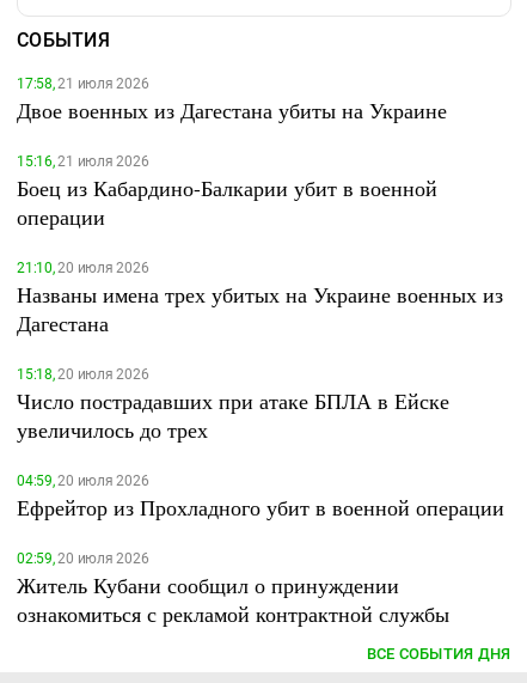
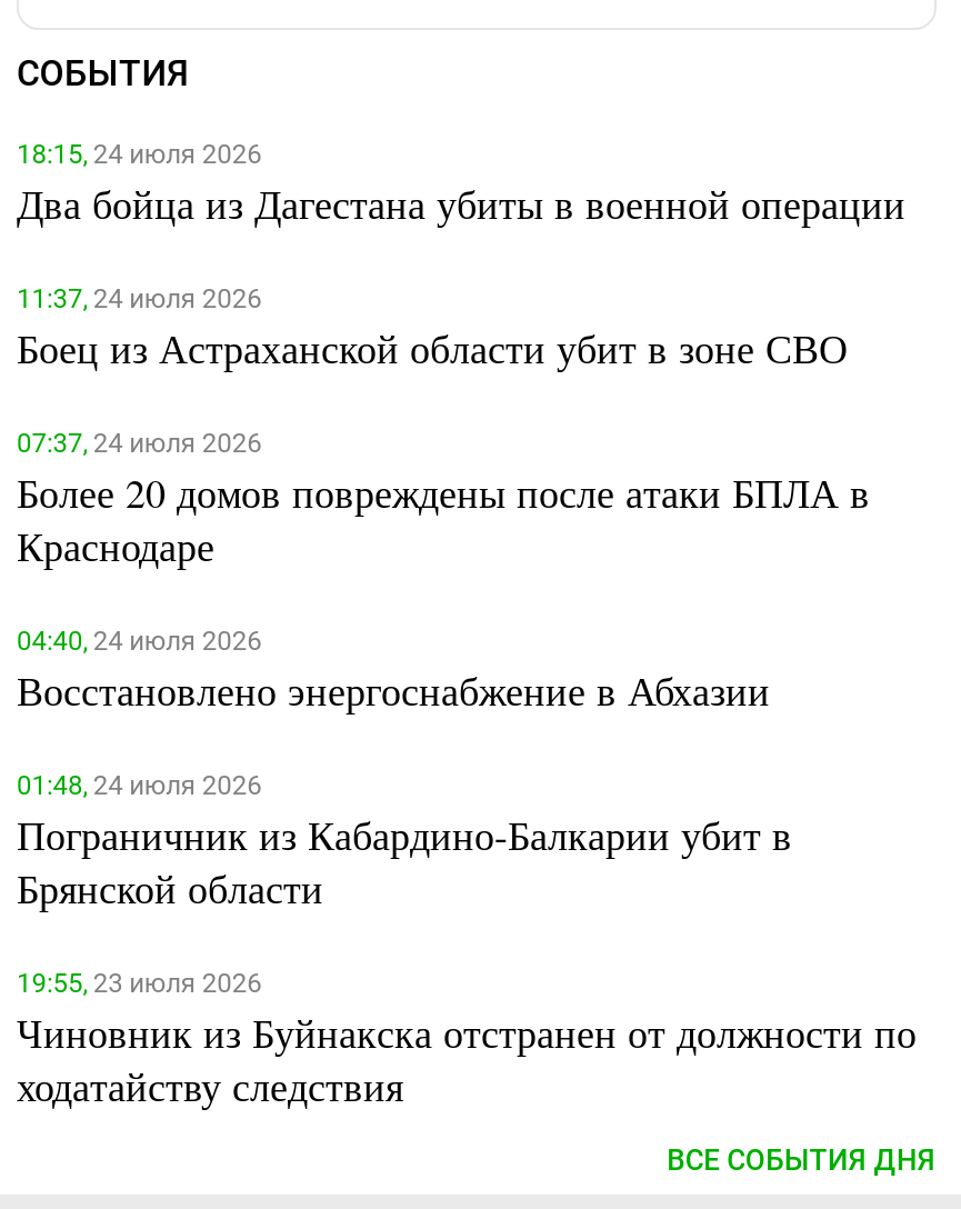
- 17:58, 21 июля 2026
- Двое военных из Дагестана убиты на Украине
+ 18:15, 24 июля 2026
+ Два бойца из Дагестана убиты в военной операции

- 15:16, 21 июля 2026
- Боец из Кабардино-Балкарии убит в военной
- операции
+ 11:37, 24 июля 2026
+ Боец из Астраханской области убит в зоне СВО

- 21:10, 20 июля 2026
- Названы имена трех убитых на Украине военных из
- Дагестана
+ 07:37, 24 июля 2026
+ Более 20 домов повреждены после атаки БПЛА в
+ Краснодаре

- 15:18, 20 июля 2026
- Число пострадавших при атаке БПЛА в Ейске
- увеличилось до трех
+ 04:40, 24 июля 2026
+ Восстановлено энергоснабжение в Абхазии

- 04:59, 20 июля 2026
- Ефрейтор из Прохладного убит в военной операции
+ 01:48, 24 июля 2026
+ Пограничник из Кабардино-Балкарии убит в
+ Брянской области

- 02:59, 20 июля 2026
- Житель Кубани сообщил о принуждении
- ознакомиться с рекламой контрактной службы
+ 19:55, 23 июля 2026
+ Чиновник из Буйнакска отстранен от должности по
+ ходатайству следствия
